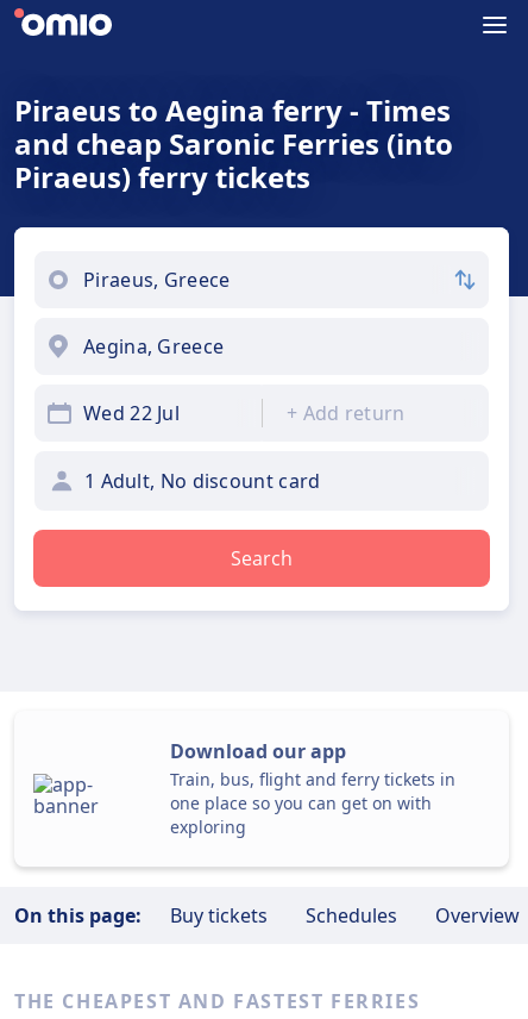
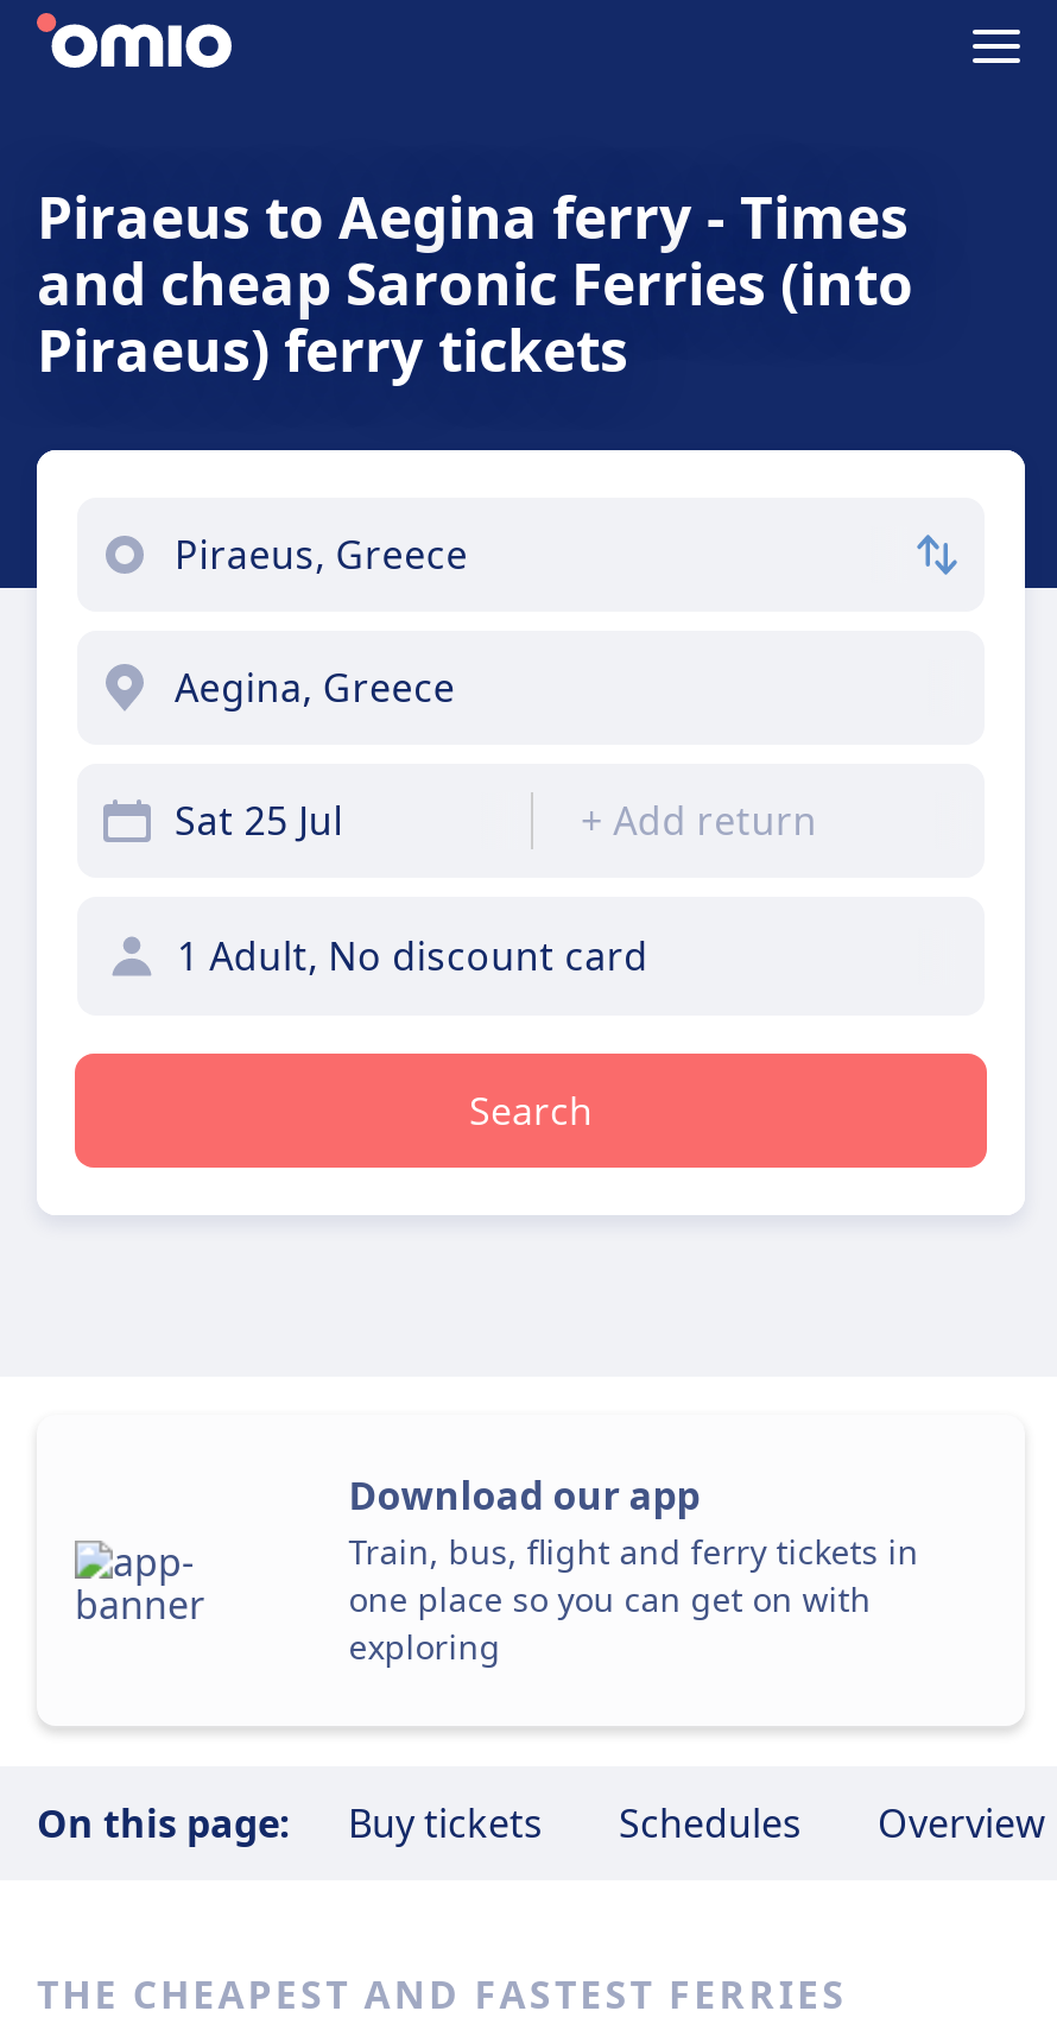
- Wed 22 Jul
+ Sat 25 Jul
